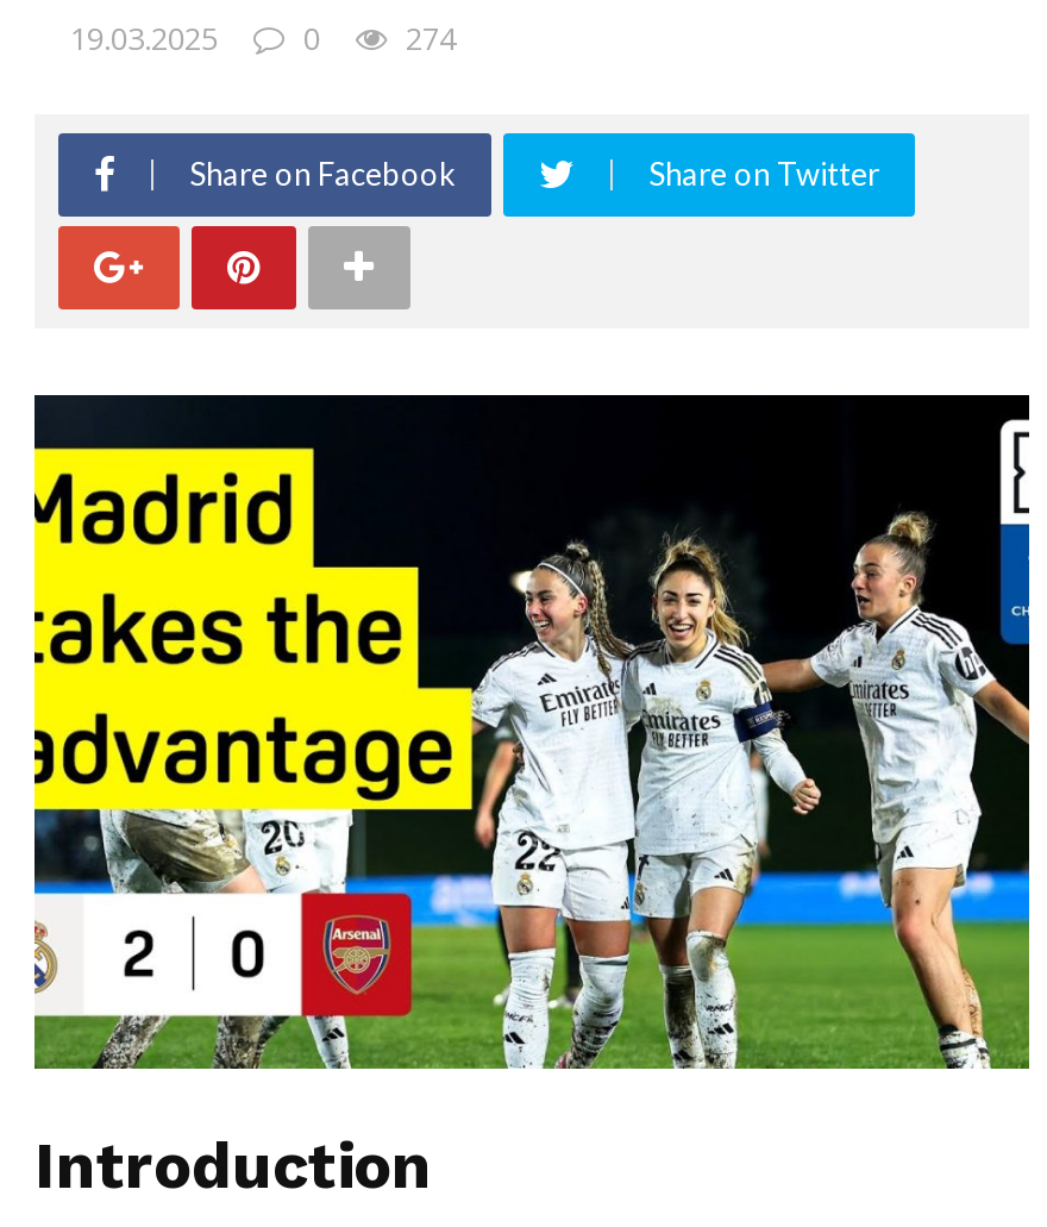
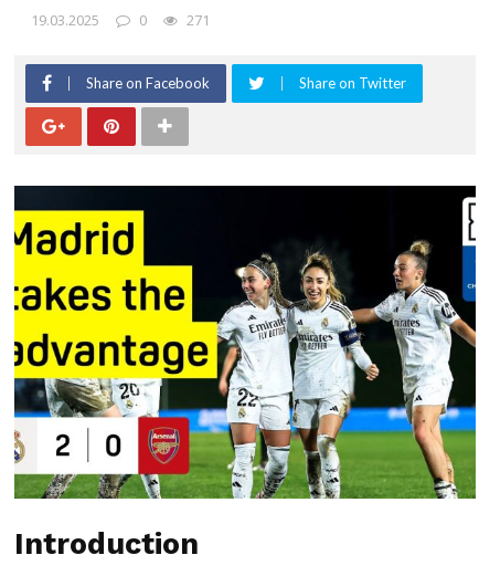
- 19.03.2025 0 274
+ 19.03.2025 0 271
